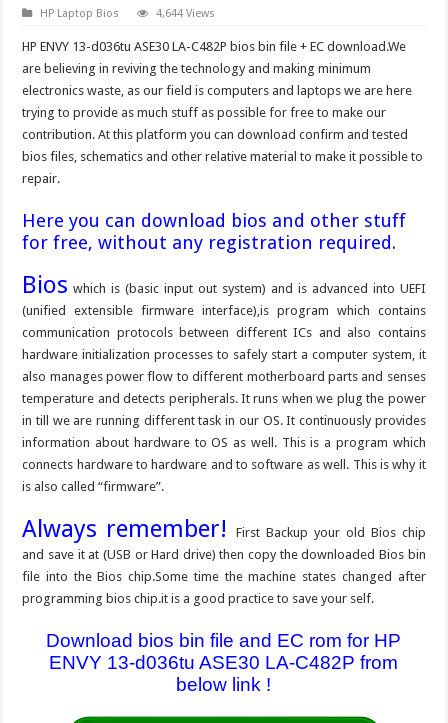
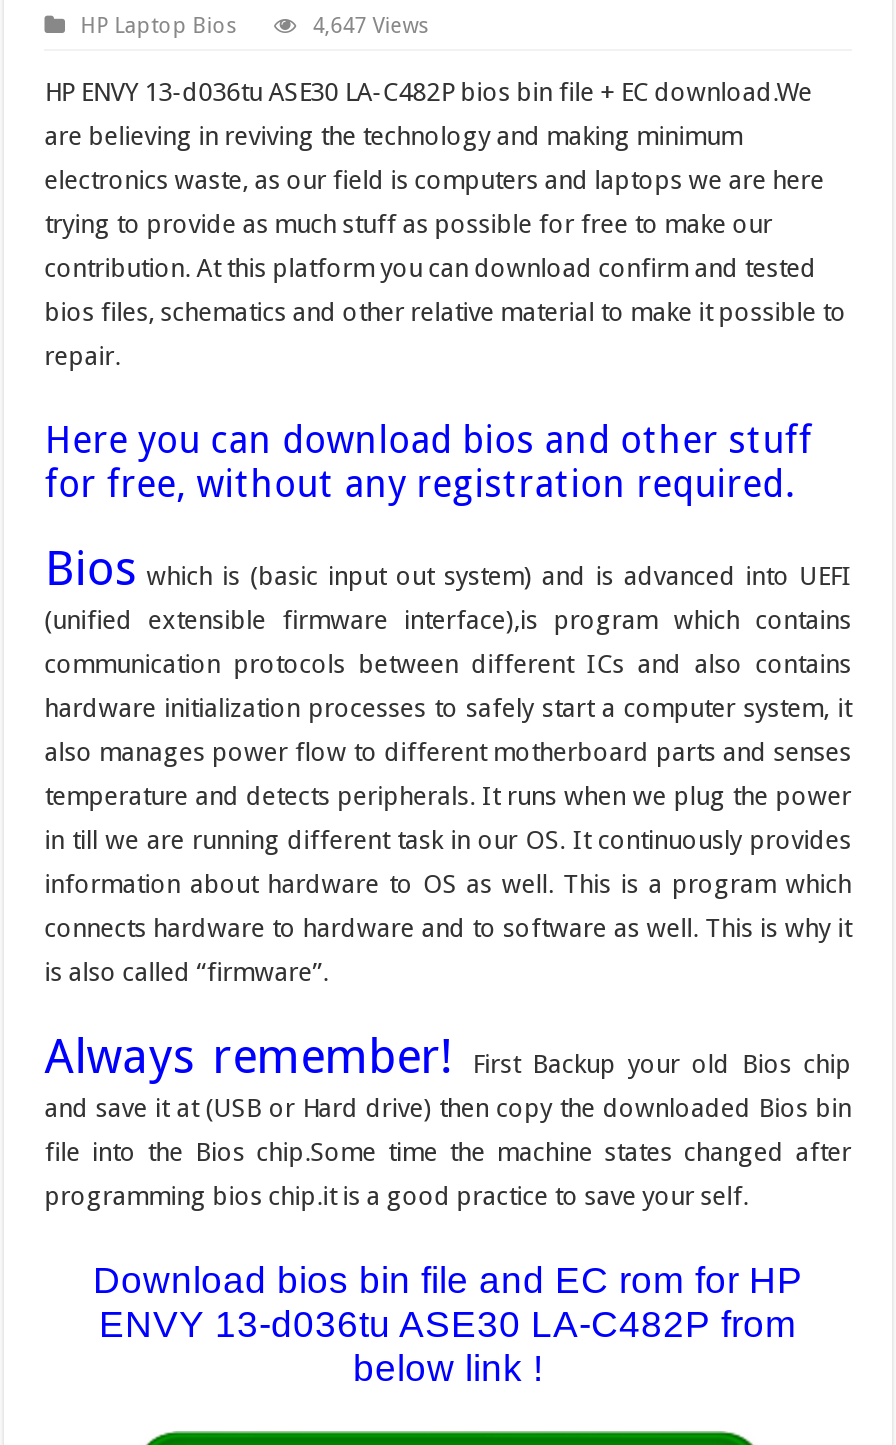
- 4,644 Views
+ 4,647 Views
